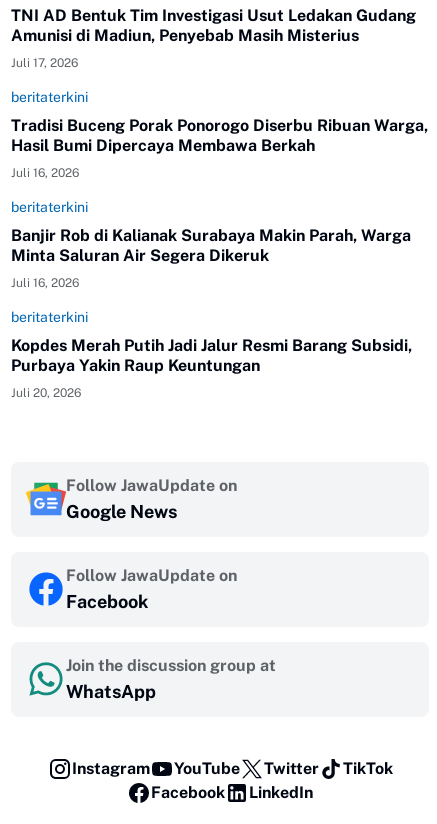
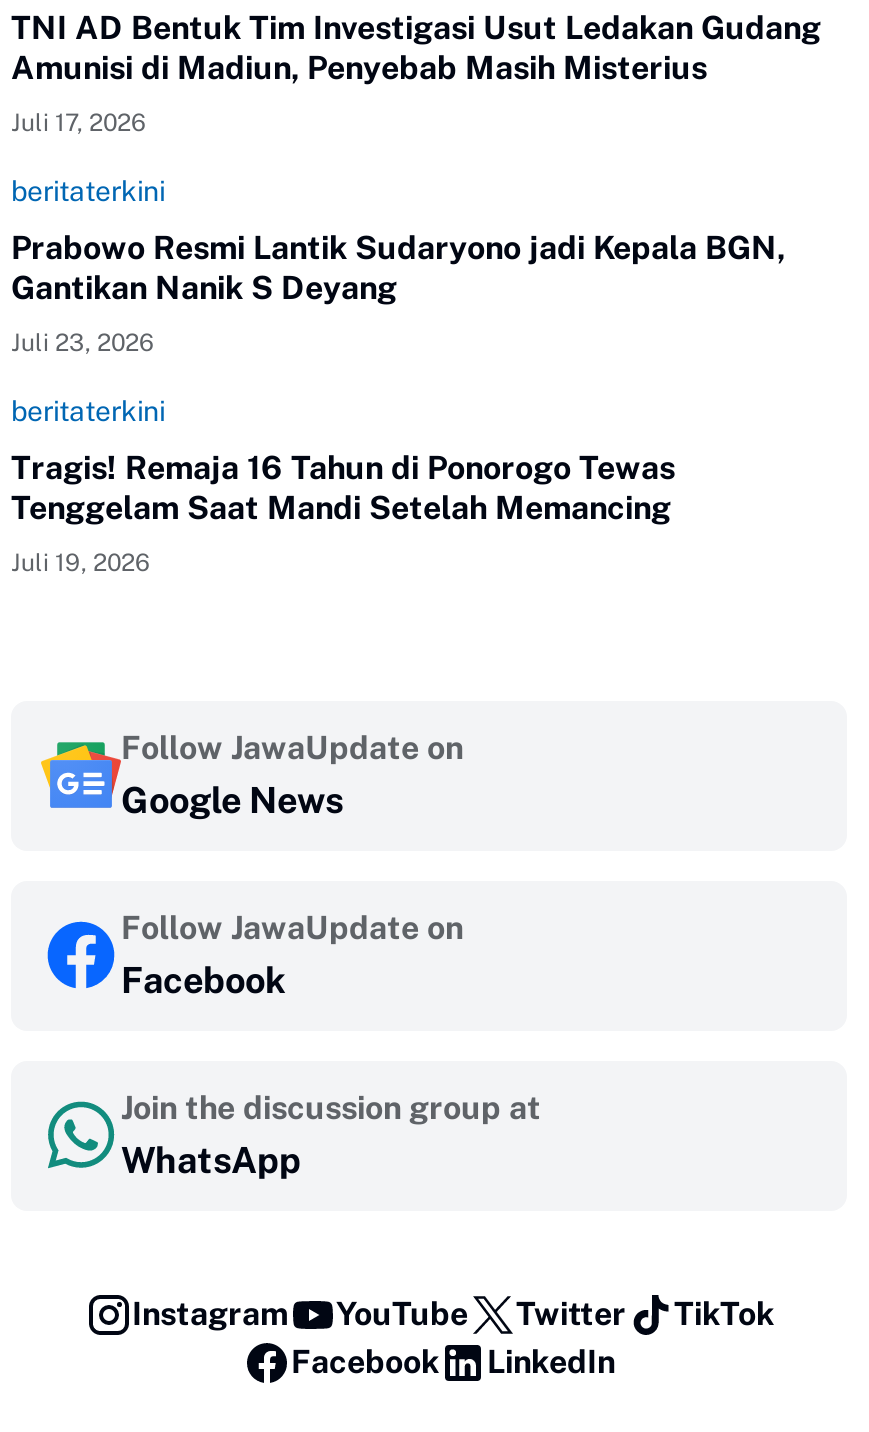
- Tradisi Buceng Porak Ponorogo Diserbu Ribuan Warga,
- Hasil Bumi Dipercaya Membawa Berkah
+ Prabowo Resmi Lantik Sudaryono jadi Kepala BGN,
+ Gantikan Nanik S Deyang

- Juli 16, 2026
+ Juli 23, 2026

- Banjir Rob di Kalianak Surabaya Makin Parah, Warga
- Minta Saluran Air Segera Dikeruk
- Juli 16, 2026
- beritaterkini
- Kopdes Merah Putih Jadi Jalur Resmi Barang Subsidi,
- Purbaya Yakin Raup Keuntungan
- Juli 20, 2026
+ Tragis! Remaja 16 Tahun di Ponorogo Tewas
+ Tenggelam Saat Mandi Setelah Memancing
+ Juli 19, 2026
